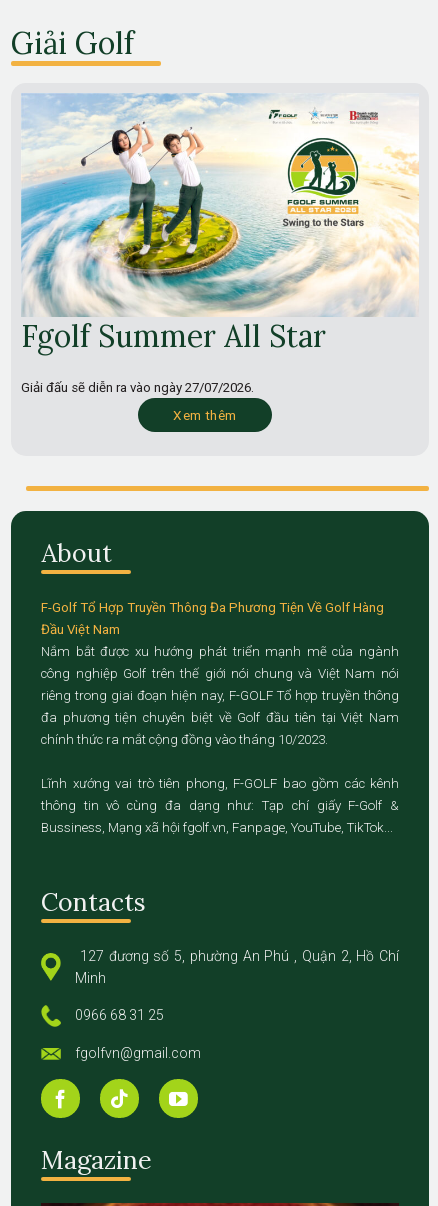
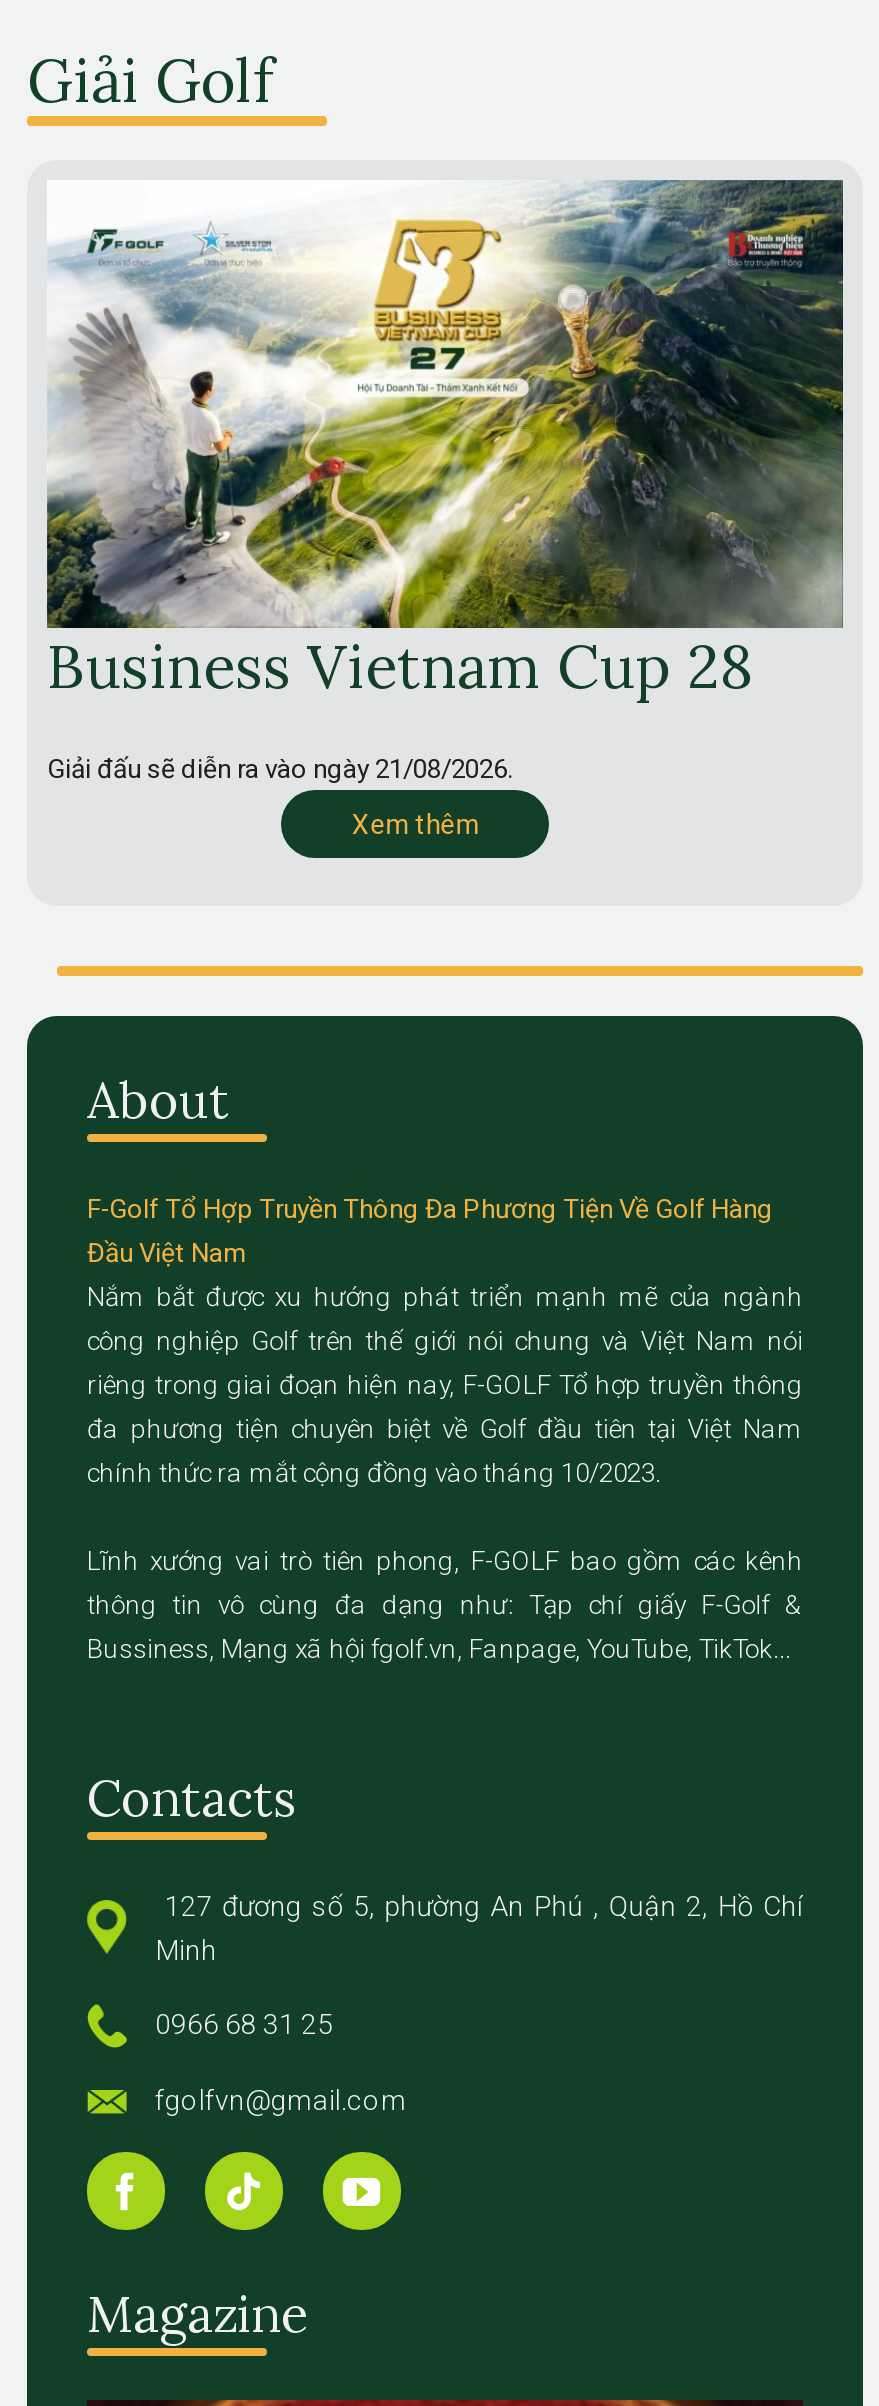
- [image]
- Fgolf Summer All Star
+ [image]
+ Business Vietnam Cup 28

- Giải đấu sẽ diễn ra vào ngày 27/07/2026.
+ Giải đấu sẽ diễn ra vào ngày 21/08/2026.
